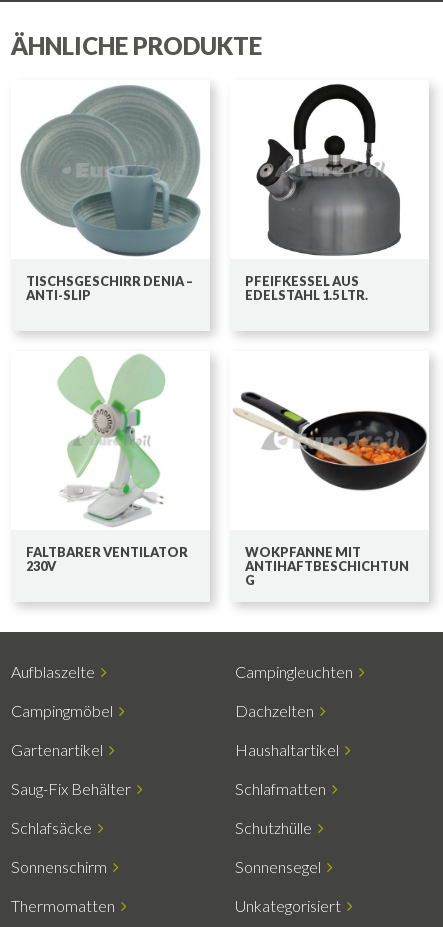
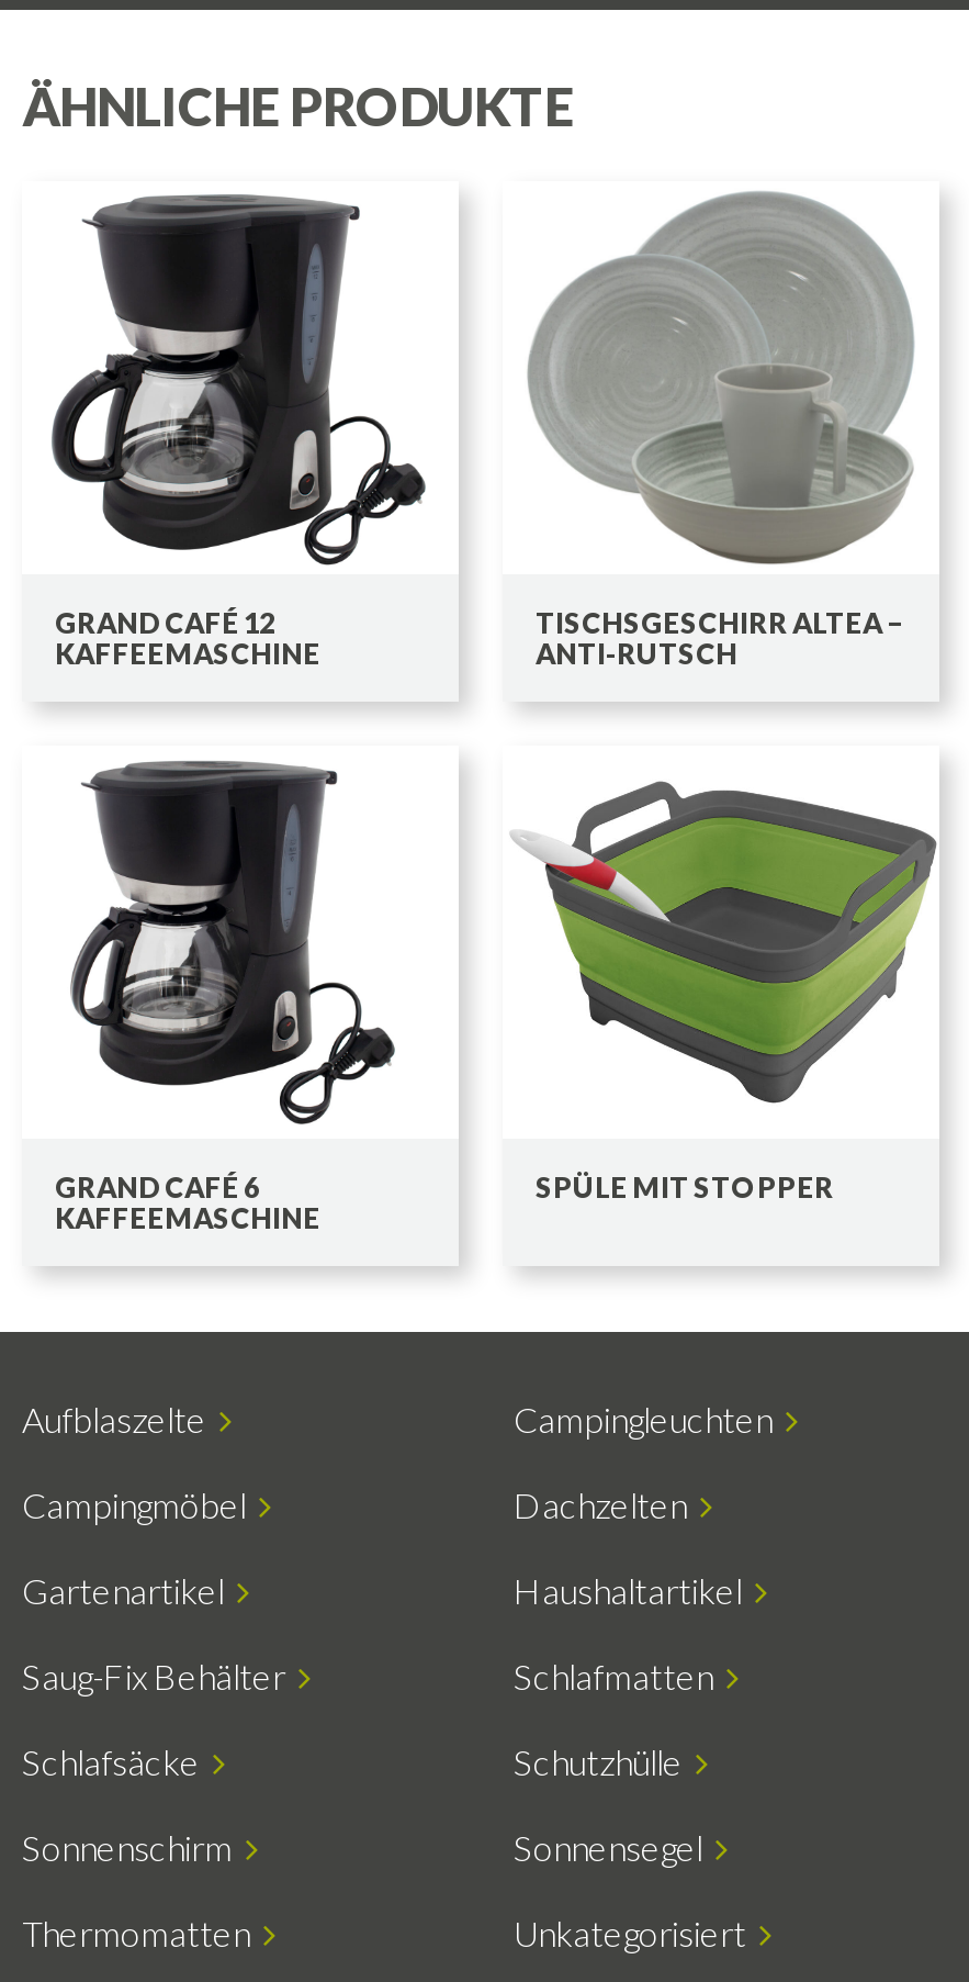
- [image]
- TISCHSGESCHIRR DENIA –
- ANTI-SLIP
+ [image]
+ GRAND CAFÉ 12
+ KAFFEEMASCHINE

- [image]
- PFEIFKESSEL AUS
- EDELSTAHL 1.5 LTR.
+ [image]
+ TISCHSGESCHIRR ALTEA –
+ ANTI-RUTSCH

- [image]
- FALTBARER VENTILATOR
- 230V
+ [image]
+ GRAND CAFÉ 6
+ KAFFEEMASCHINE

- [image]
+ [image]

- WOKPFANNE MIT
- ANTIHAFTBESCHICHTUN
- G
+ SPÜLE MIT STOPPER
